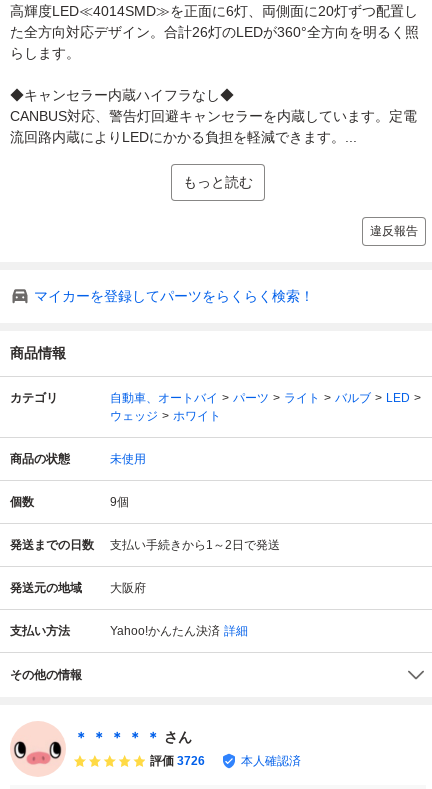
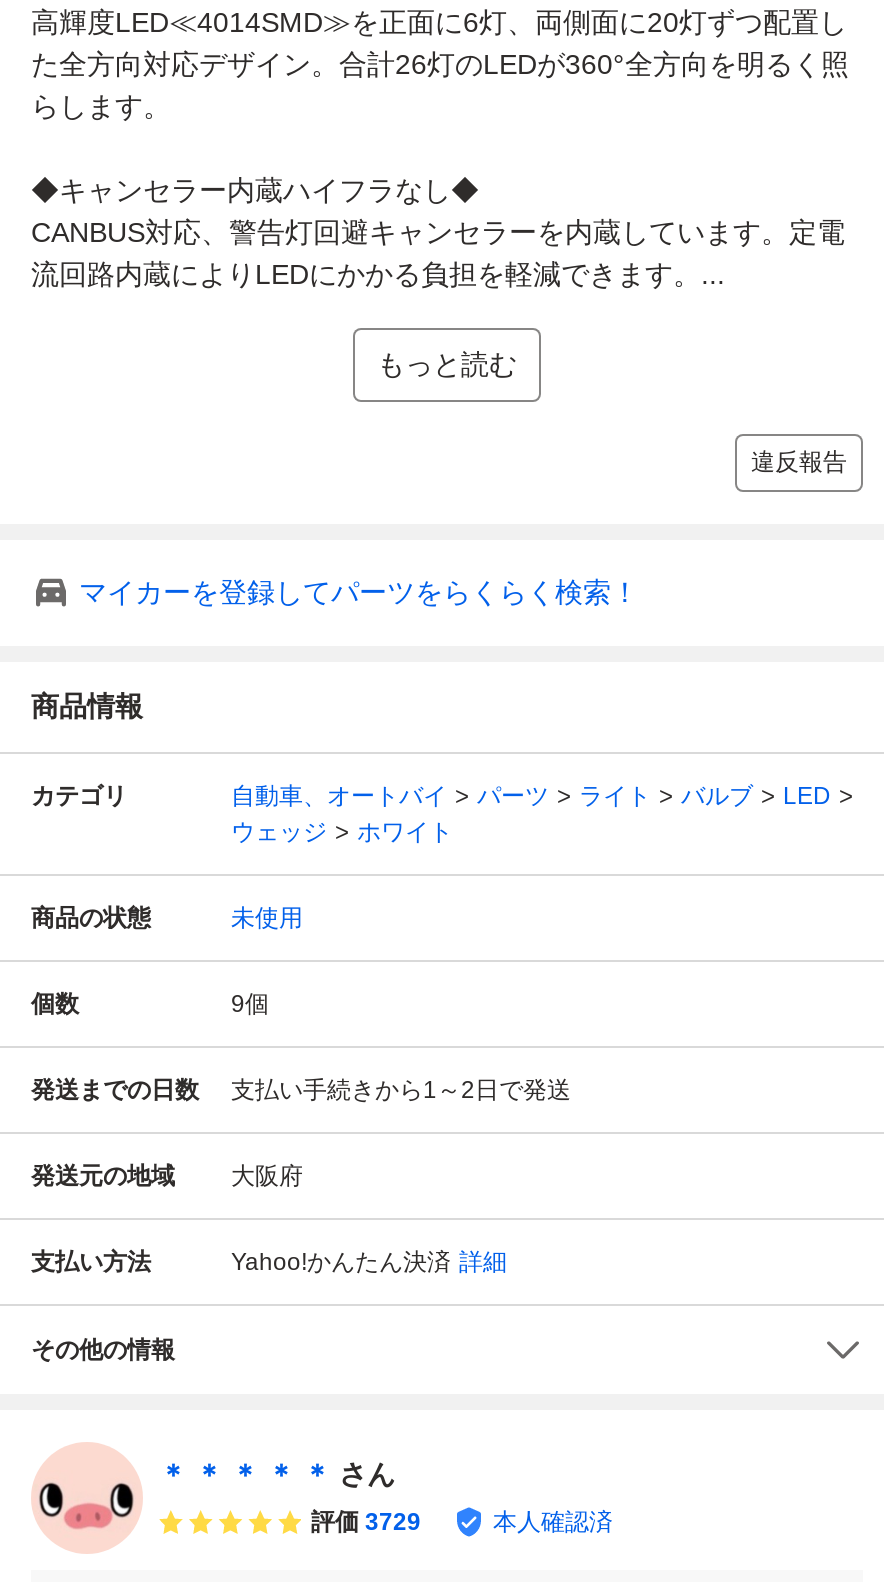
- 評価 3726
+ 評価 3729
